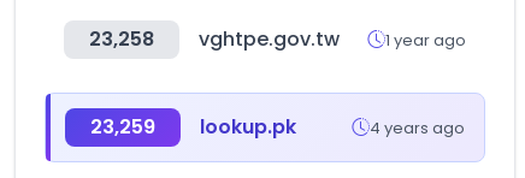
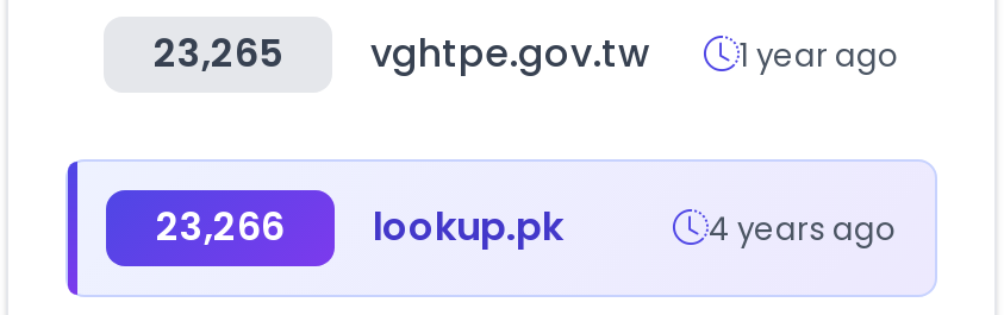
- 23,258 vghtpe.gov.tw 1 year ago
+ 23,265 vghtpe.gov.tw 1 year ago

- 23,259 lookup.pk
+ 23,266 lookup.pk
